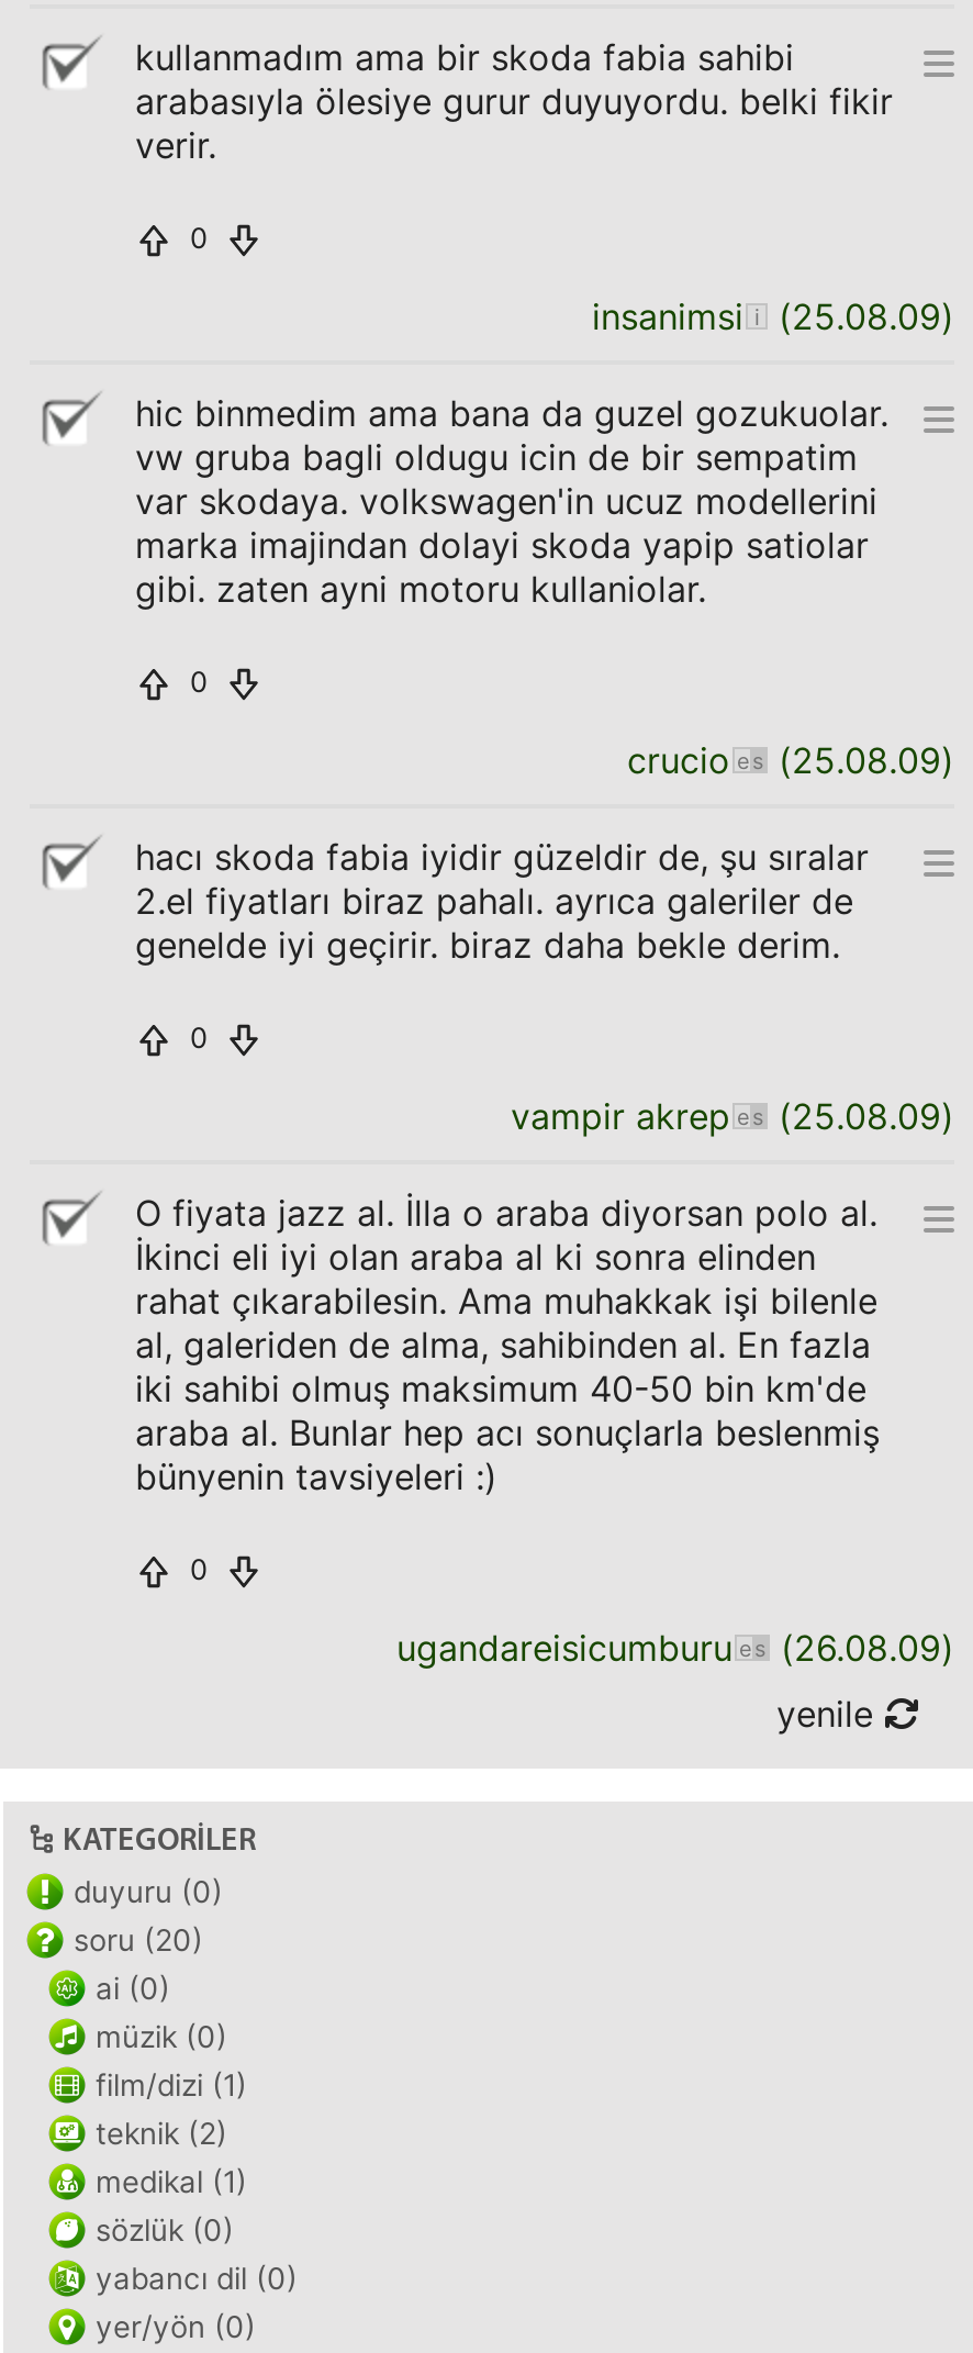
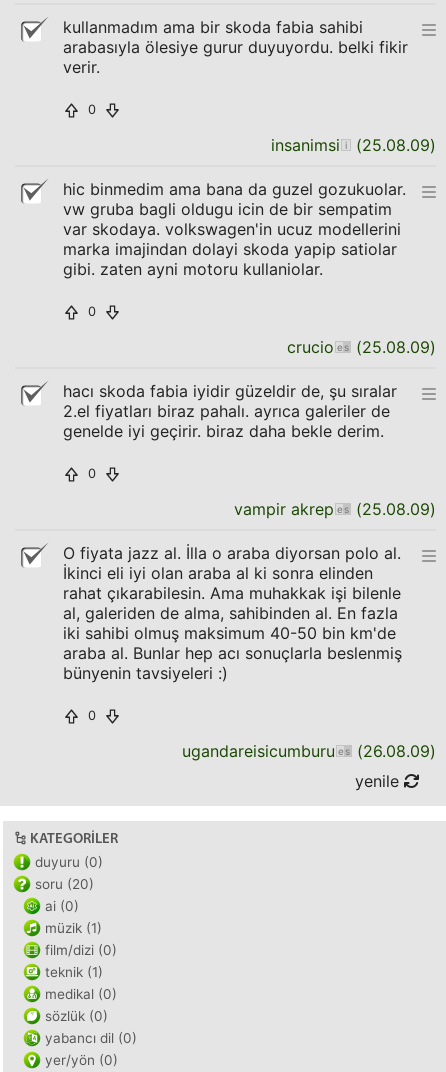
- müzik (0)
+ müzik (1)

- film/dizi (1)
+ film/dizi (0)

- teknik (2)
+ teknik (1)

- medikal (1)
+ medikal (0)
